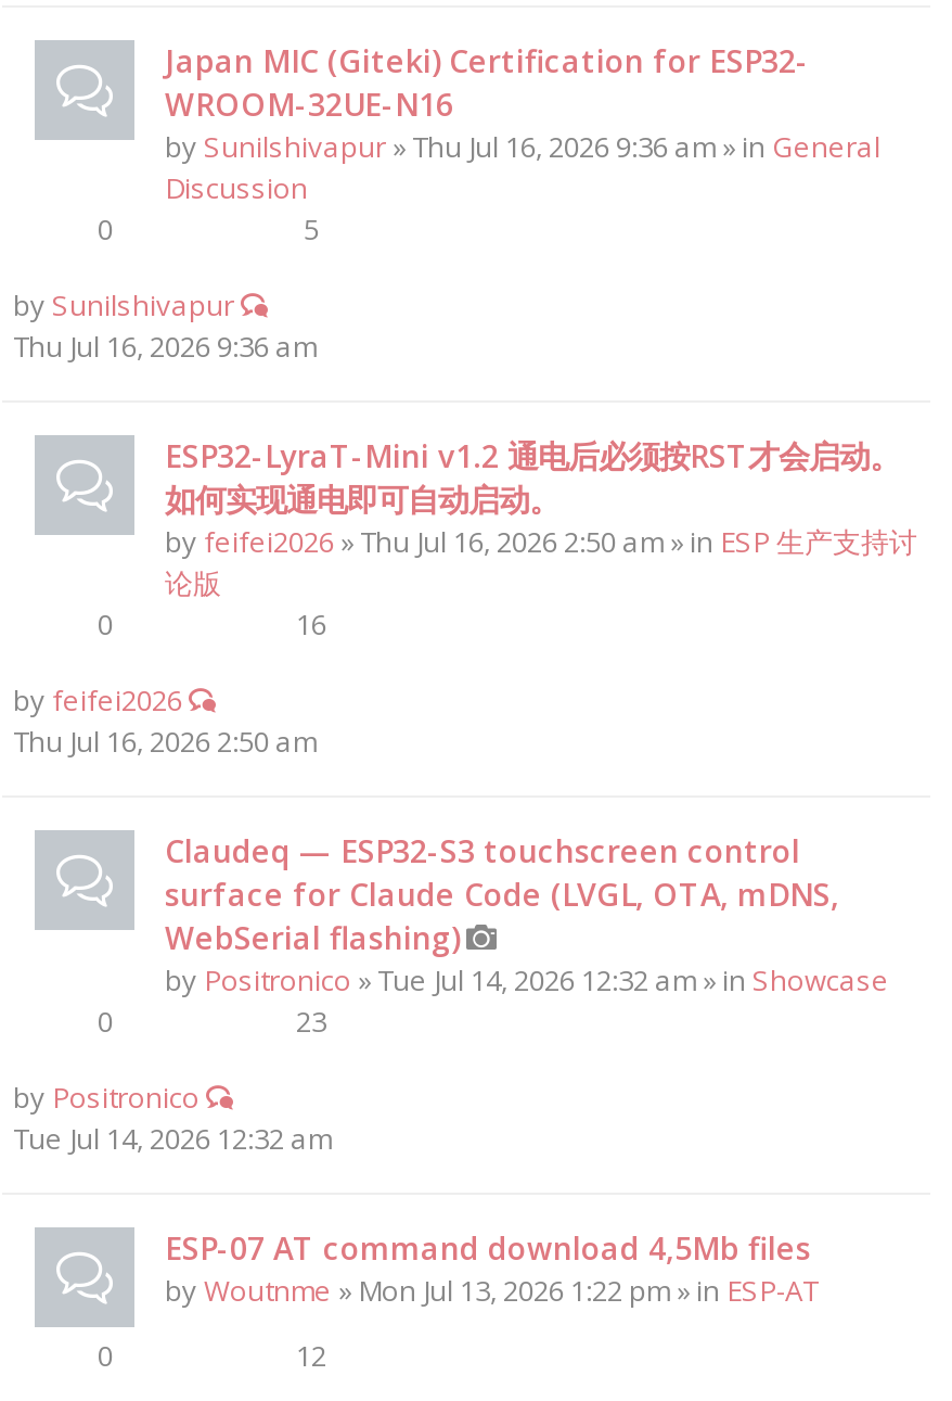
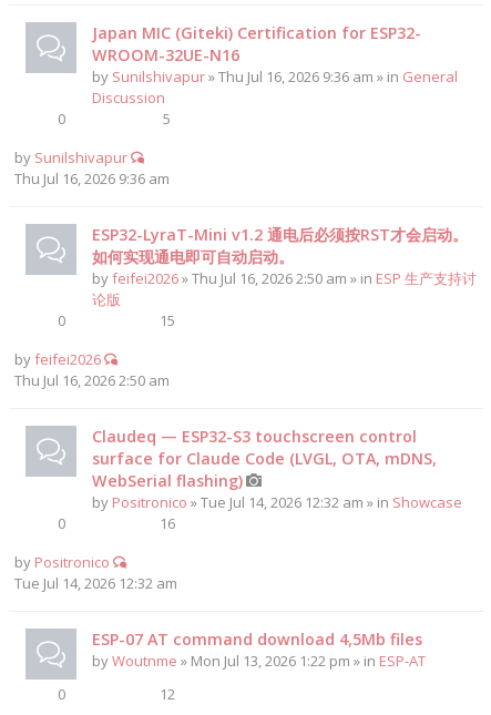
- 16
+ 15

- 23
+ 16
